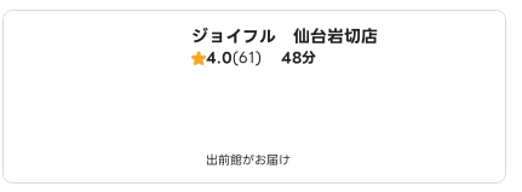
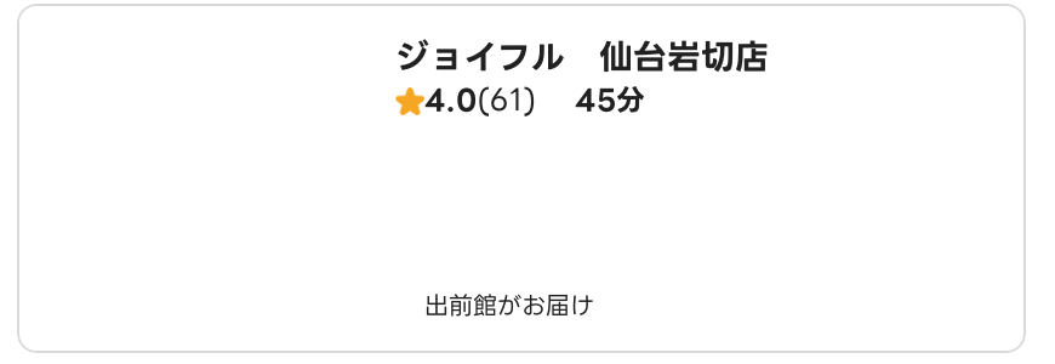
- 4.0(61) 48分
+ 4.0(61) 45分
